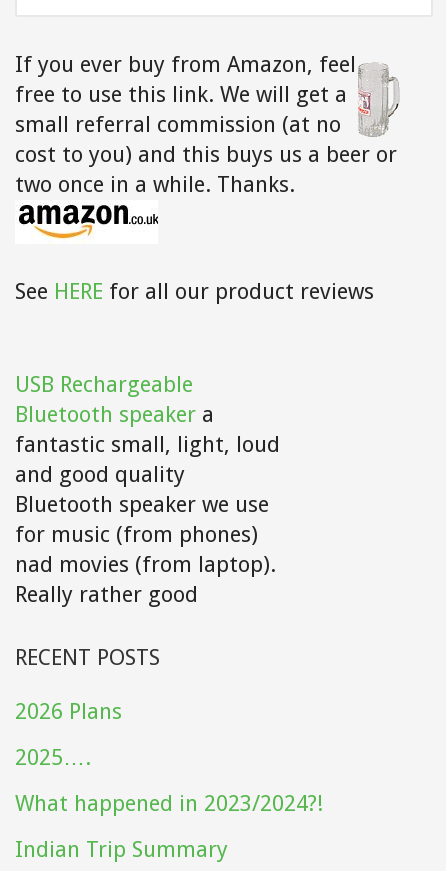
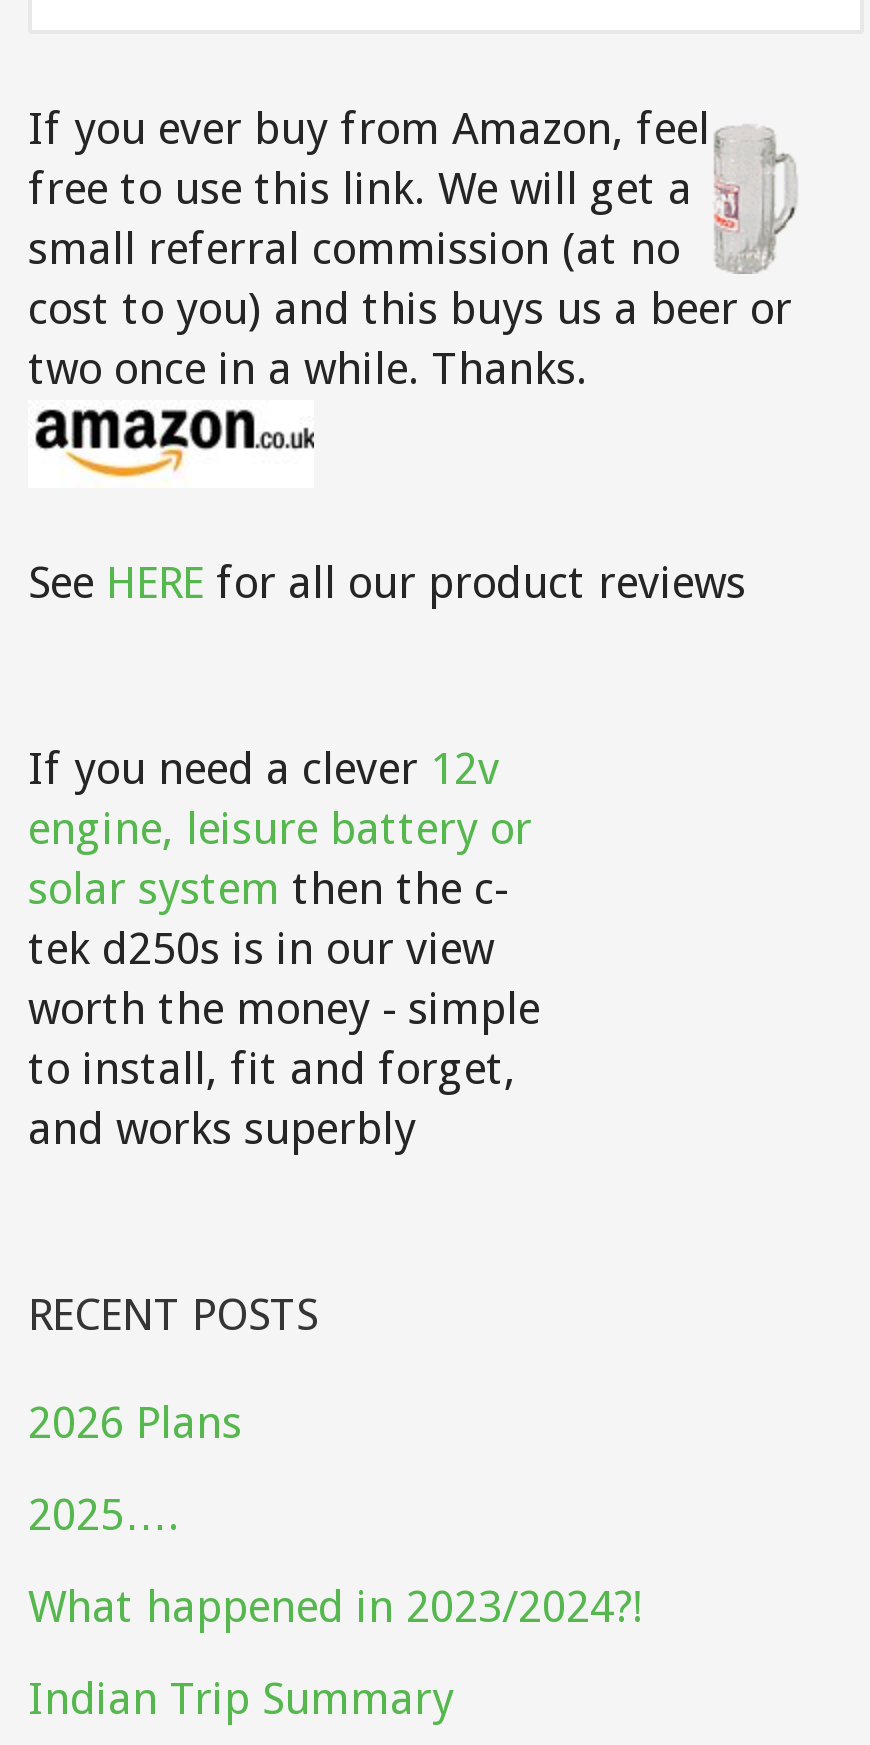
- USB Rechargeable
- Bluetooth speaker a
- fantastic small, light, loud
- and good quality
- Bluetooth speaker we use
- for music (from phones)
- nad movies (from laptop).
- Really rather good
+ If you need a clever 12v
+ engine, leisure battery or
+ solar system then the c-
+ tek d250s is in our view
+ worth the money - simple
+ to install, fit and forget,
+ and works superbly
